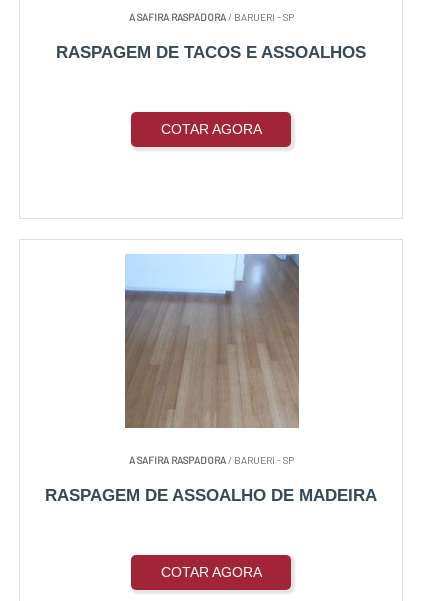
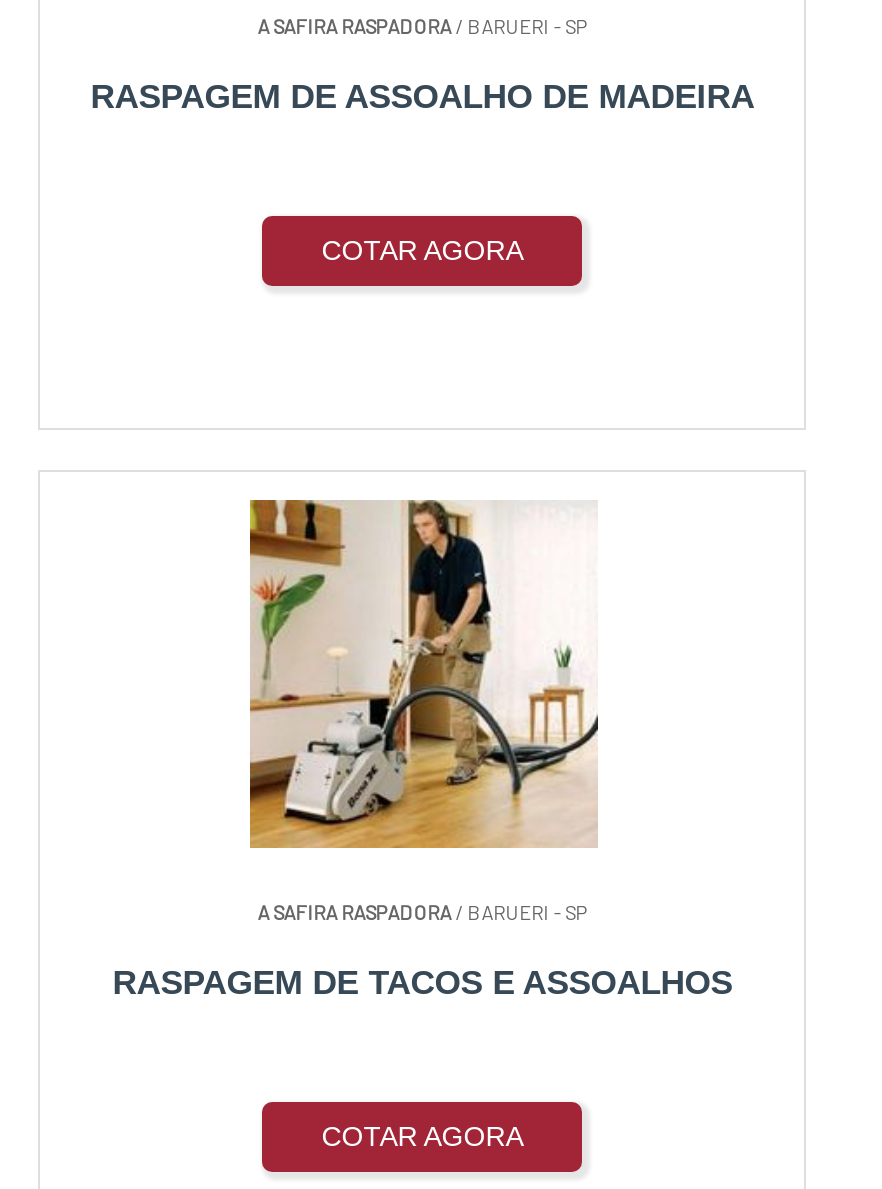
moved down: RASPAGEM DE TACOS E ASSOALHOS

- [image]
+ [image]

moved up: RASPAGEM DE ASSOALHO DE MADEIRA
